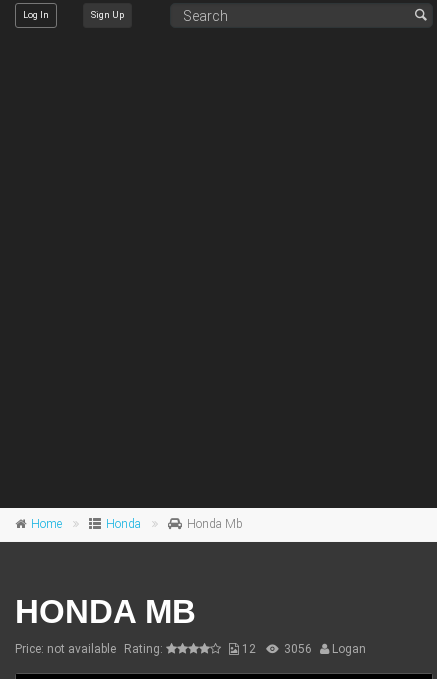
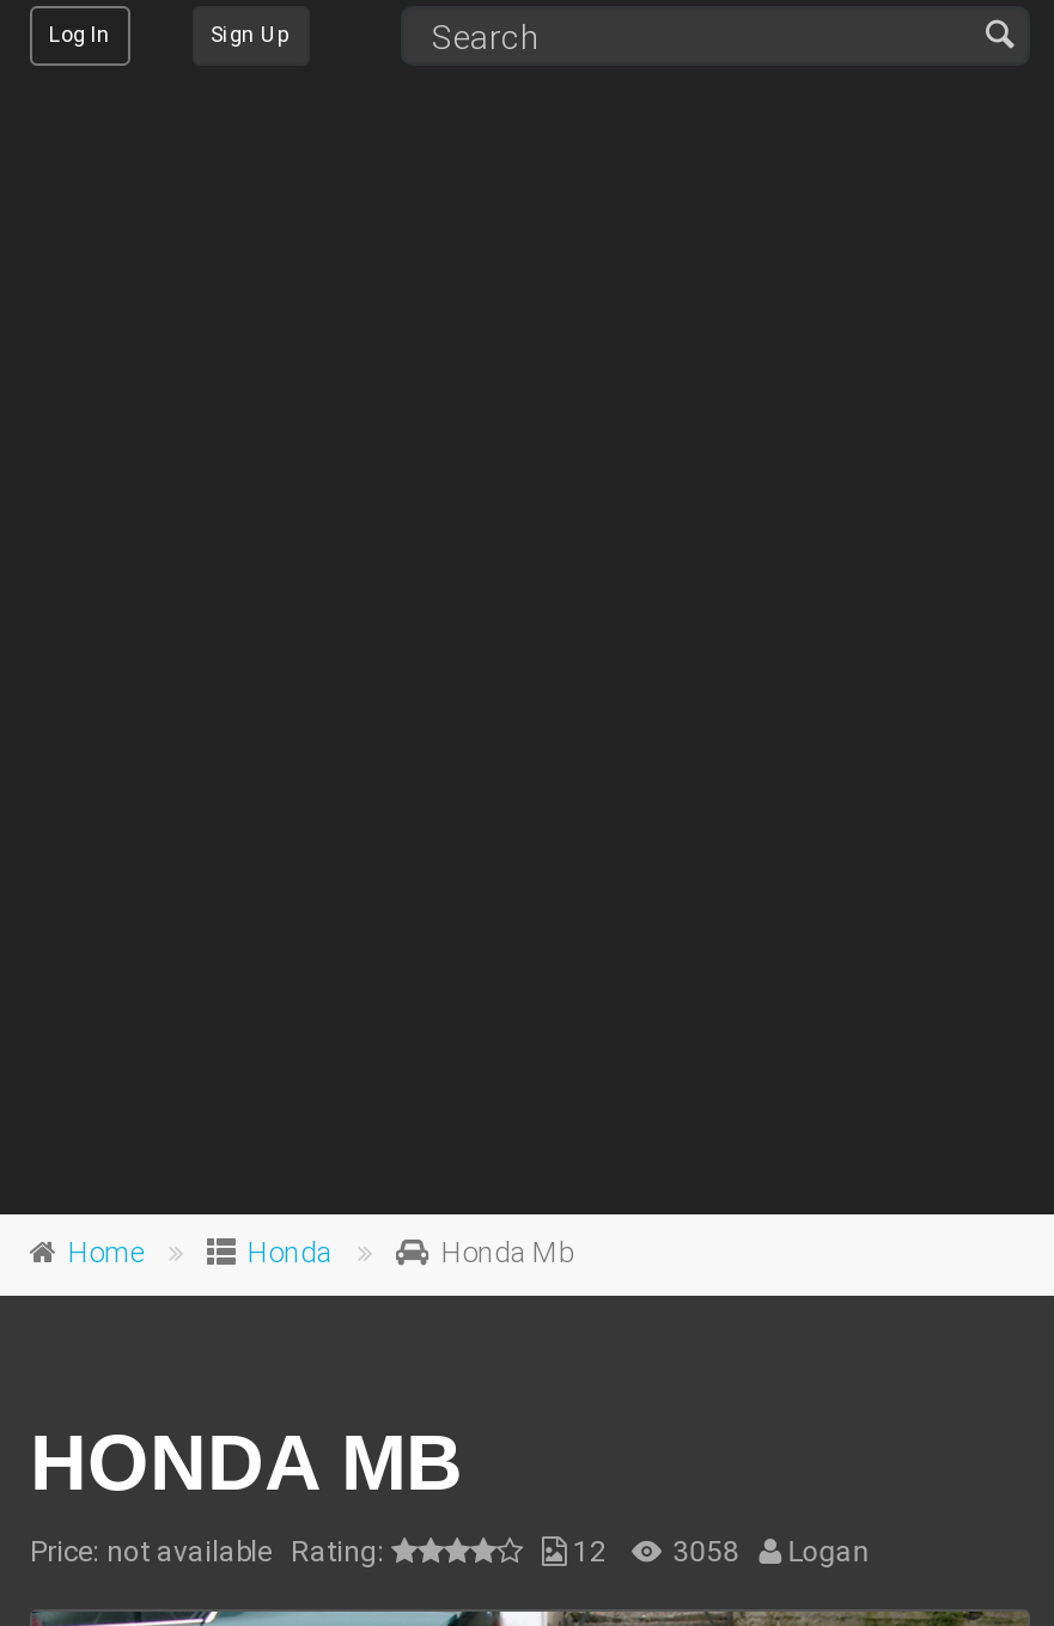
- 12 3056 Logan
+ 12 3058 Logan
